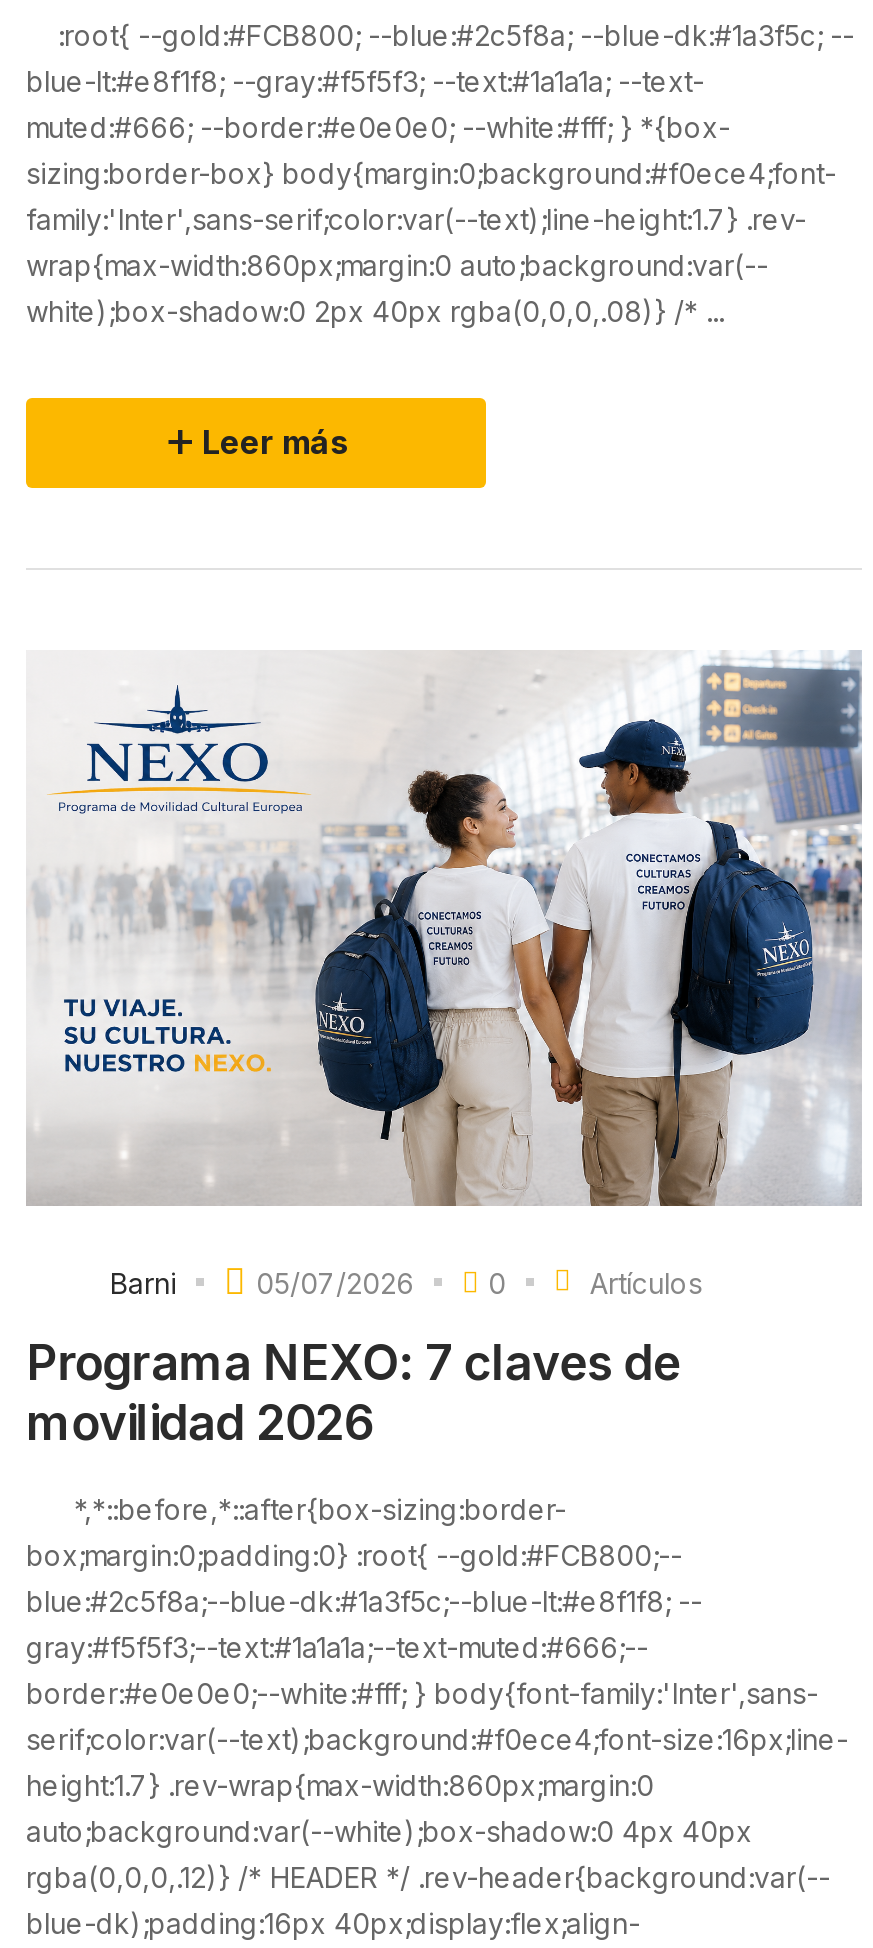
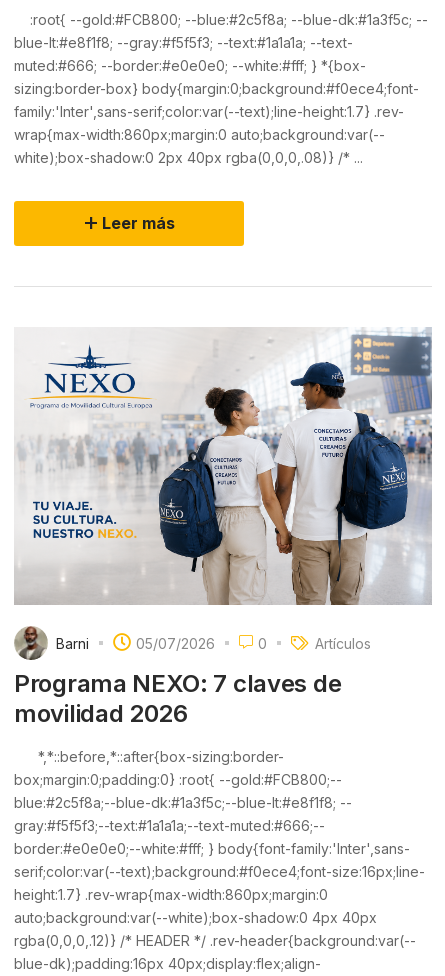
+ [image]
